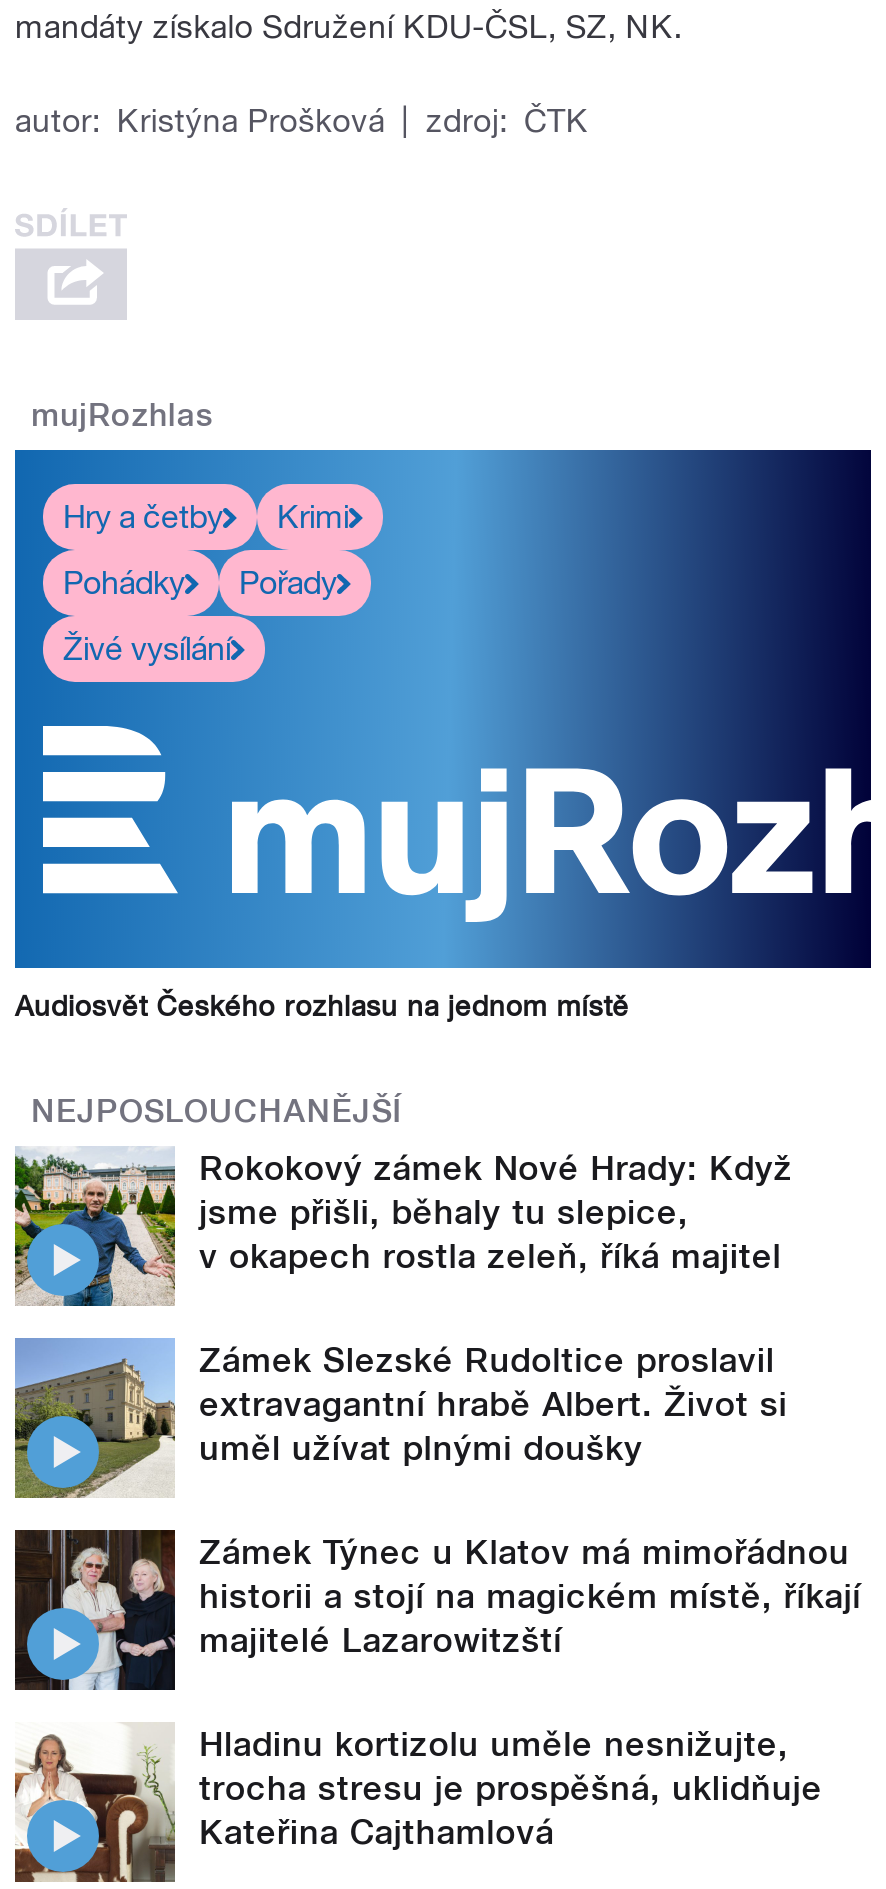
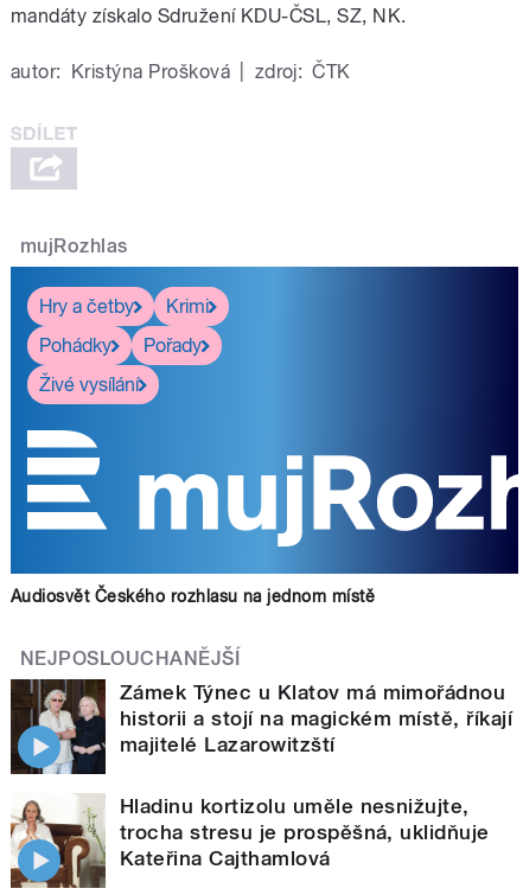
- [image]
- Rokokový zámek Nové Hrady: Když
- jsme přišli, běhaly tu slepice,
- v okapech rostla zeleň, říká majitel
- Zámek Slezské Rudoltice proslavil
- extravagantní hrabě Albert. Život si
- uměl užívat plnými doušky

- [image]
